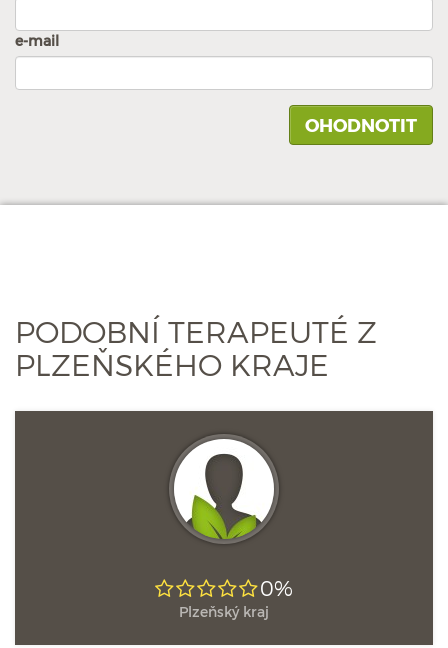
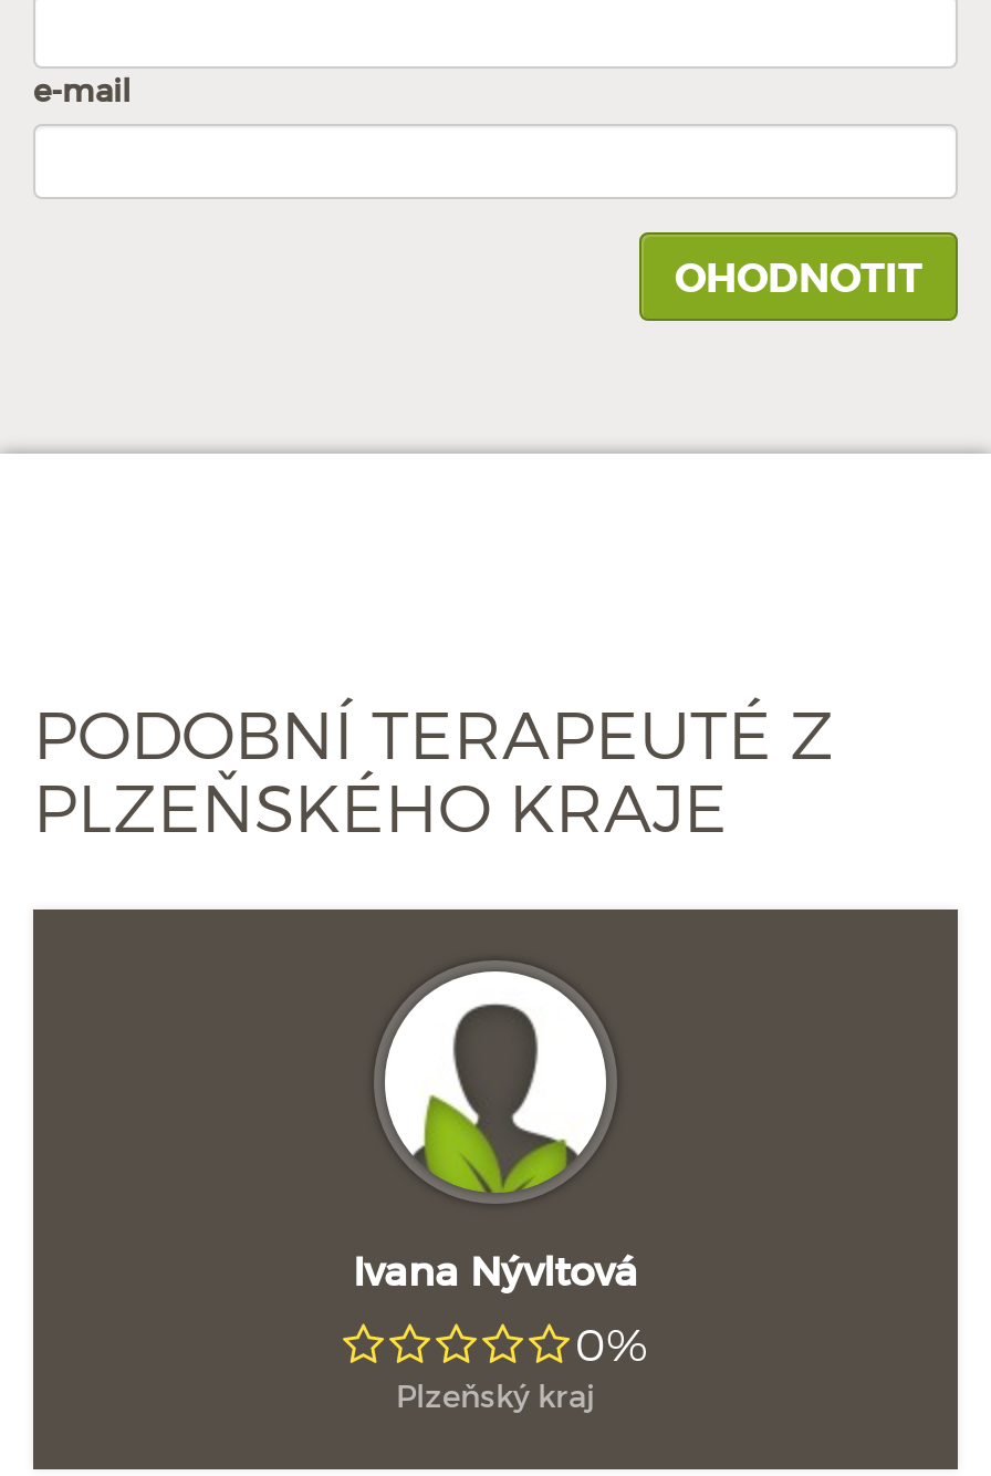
+ Ivana Nývltová
